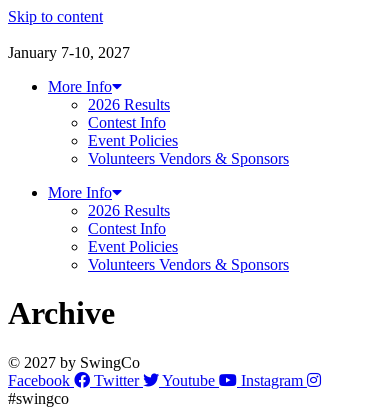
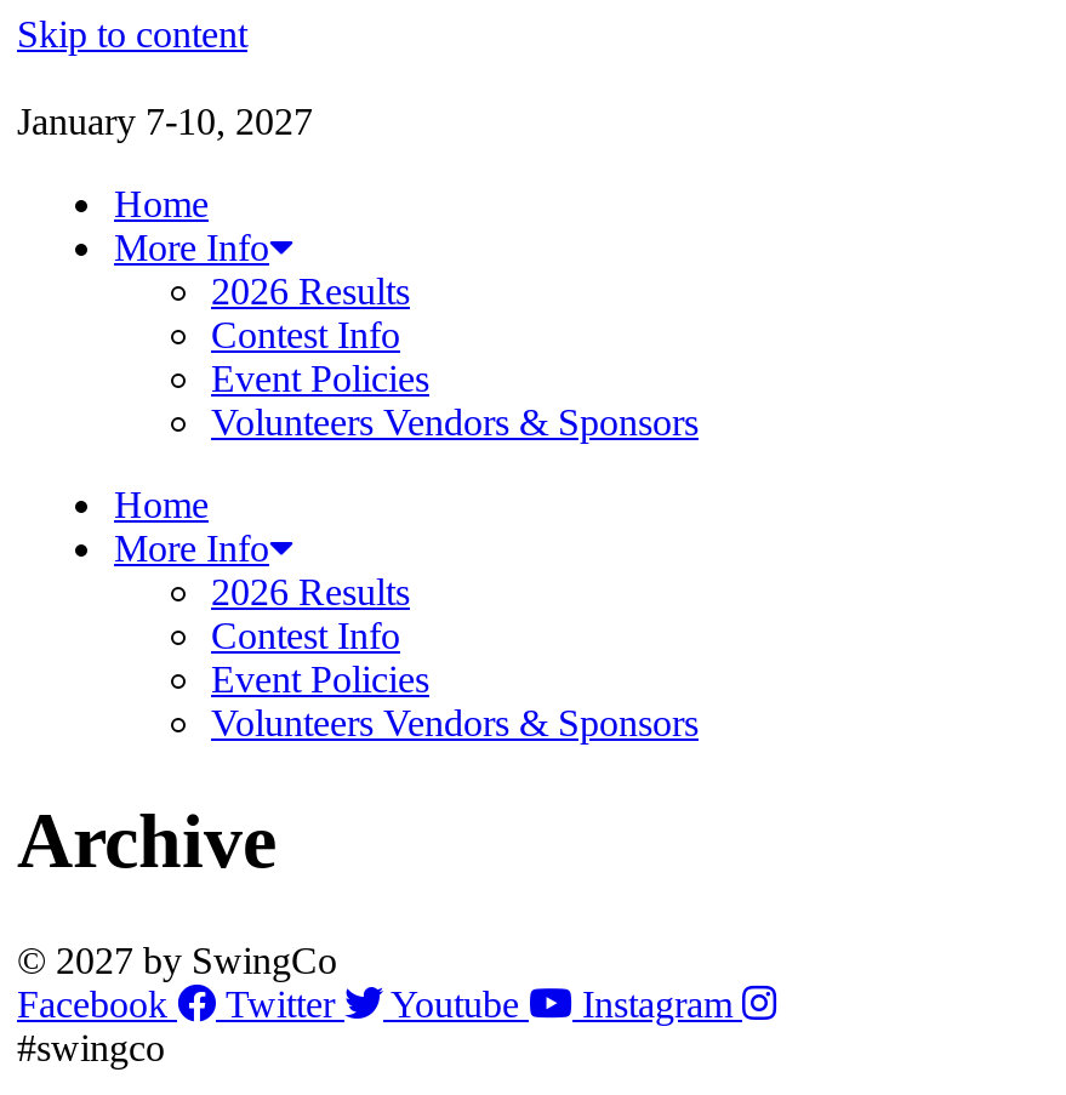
+ Home

+ Home
